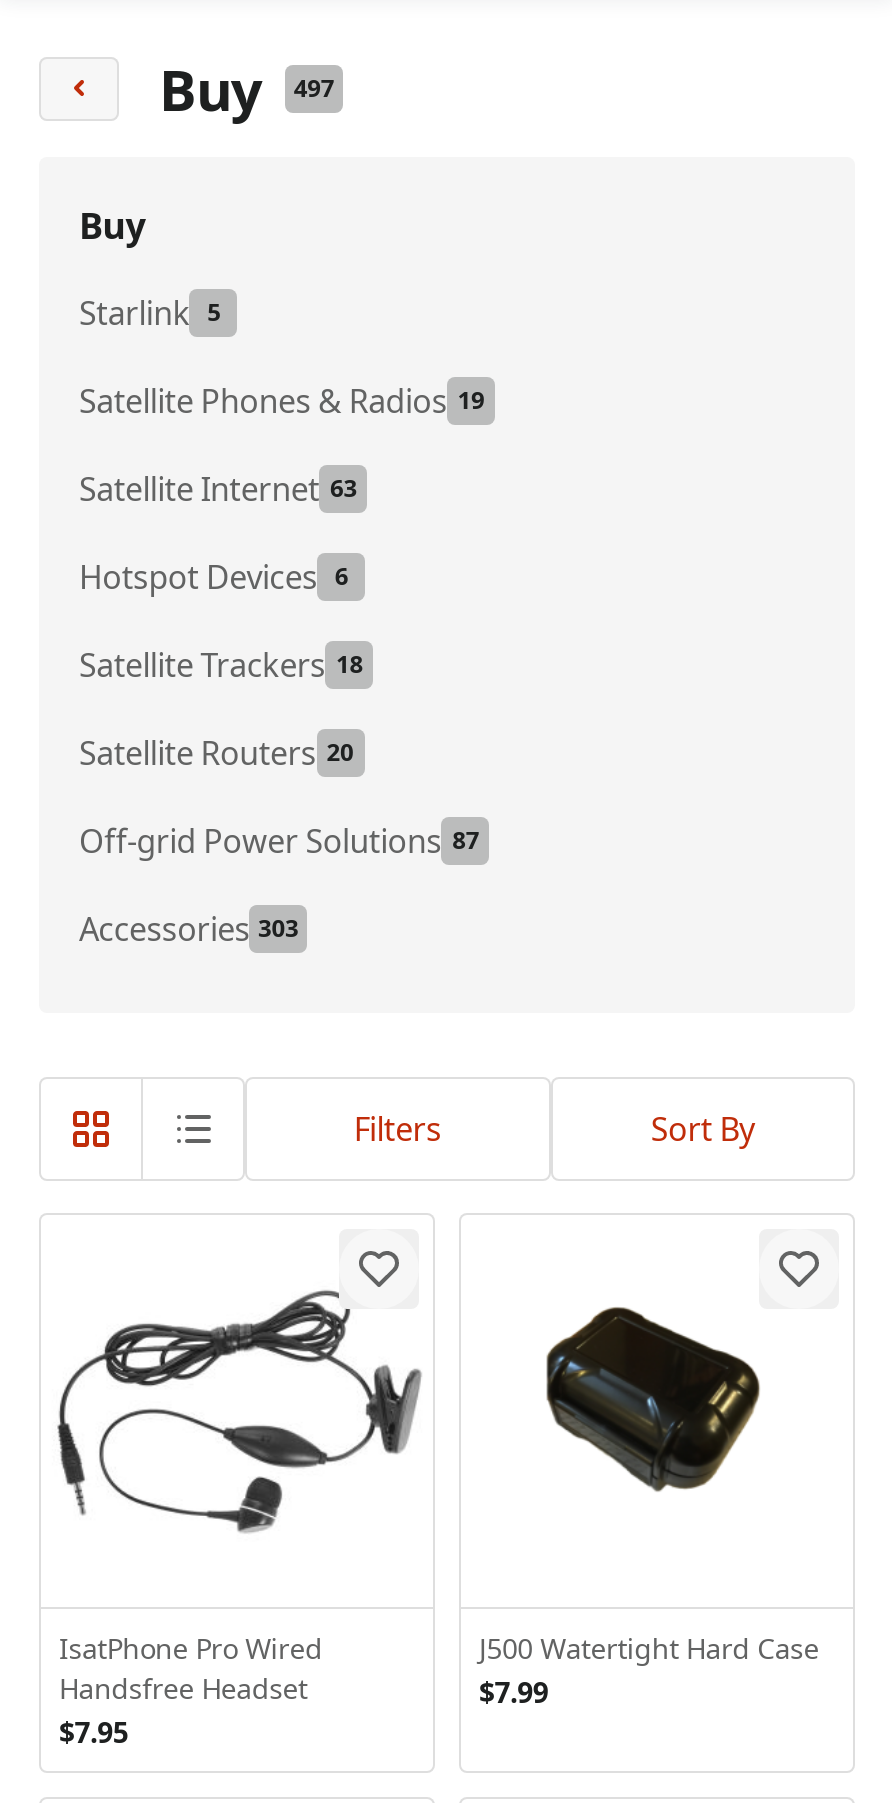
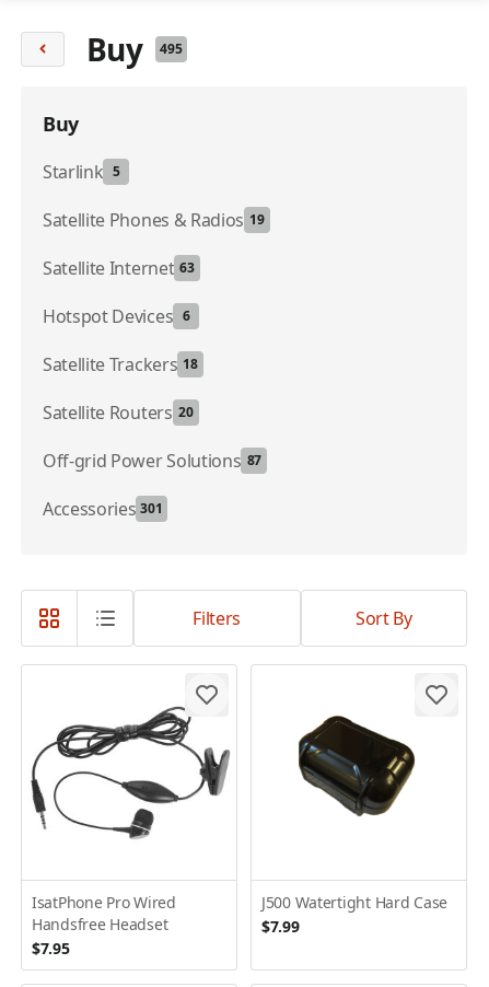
- Buy 497
+ Buy 495

- Accessories 303
+ Accessories 301
